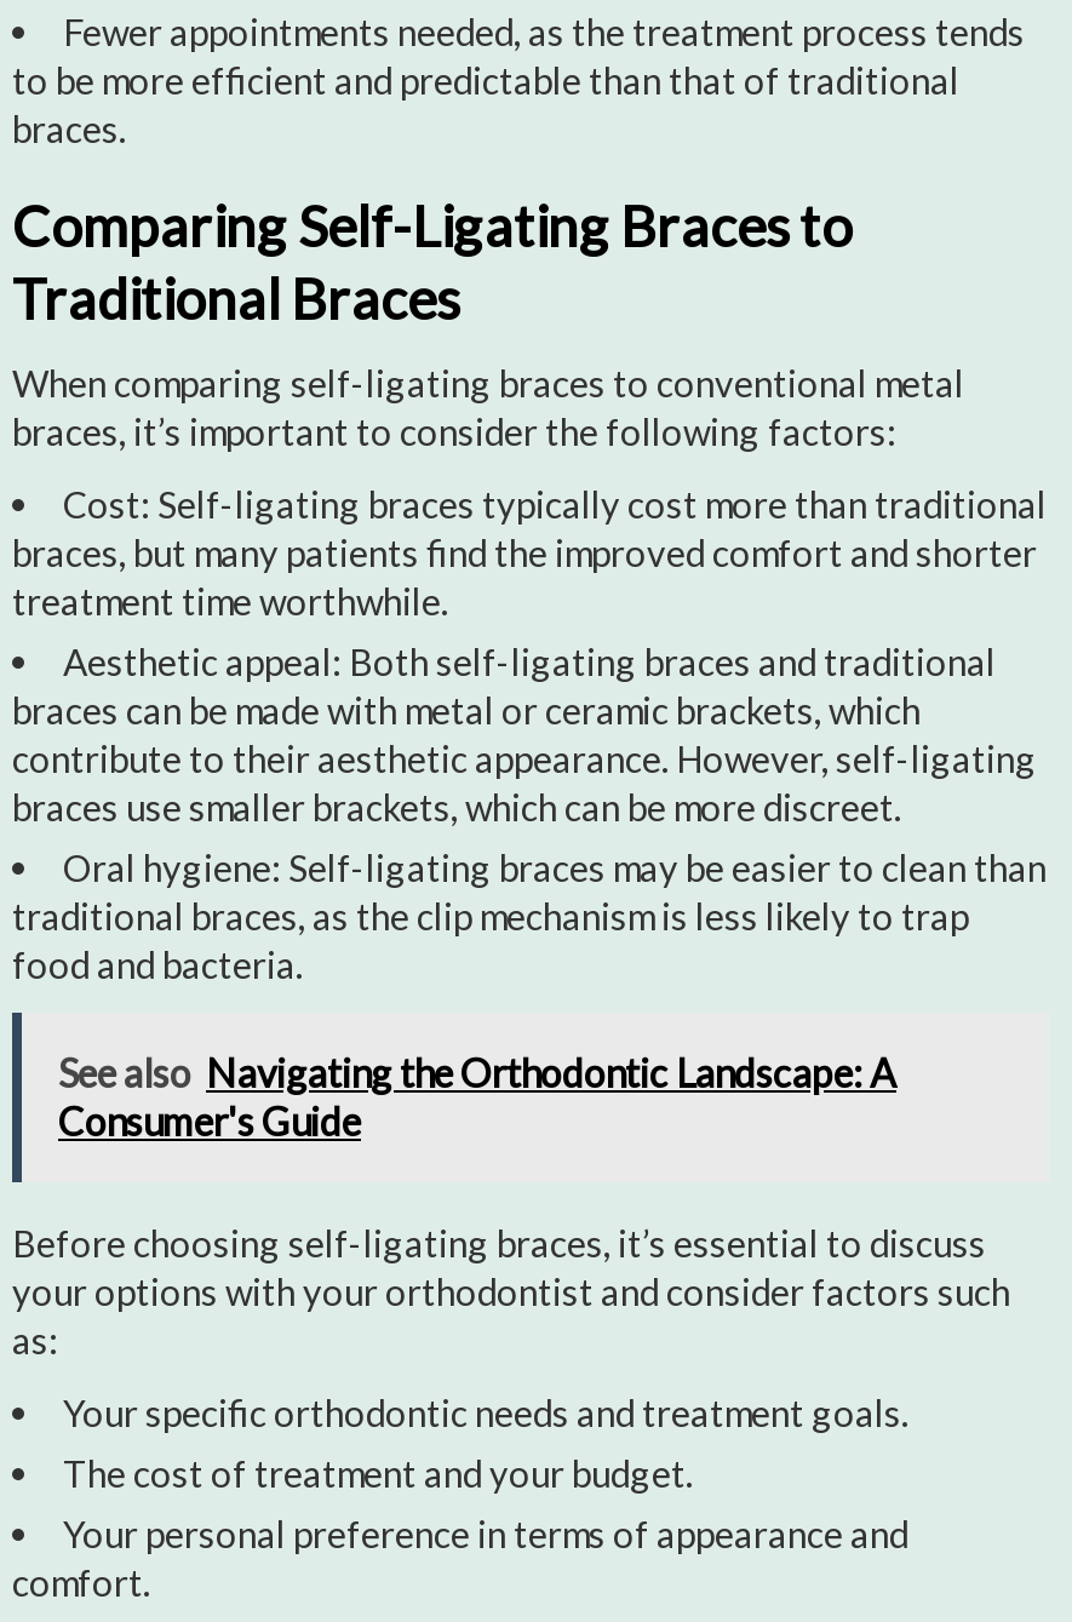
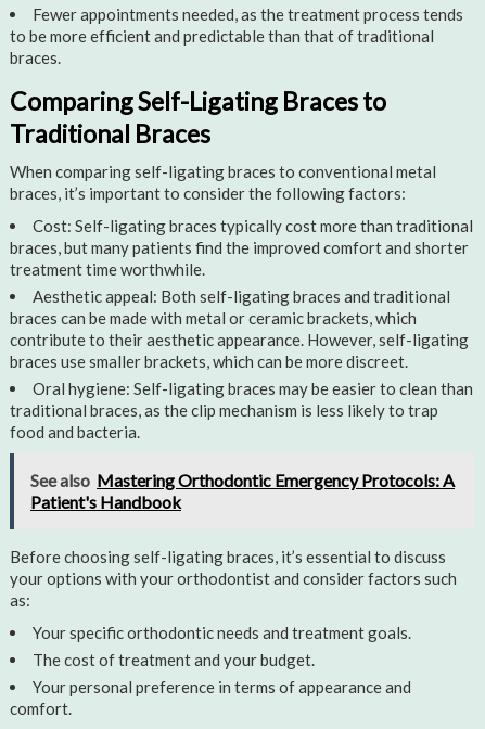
- See also Navigating the Orthodontic Landscape: A
- Consumer's Guide
+ See also Mastering Orthodontic Emergency Protocols: A
+ Patient's Handbook
